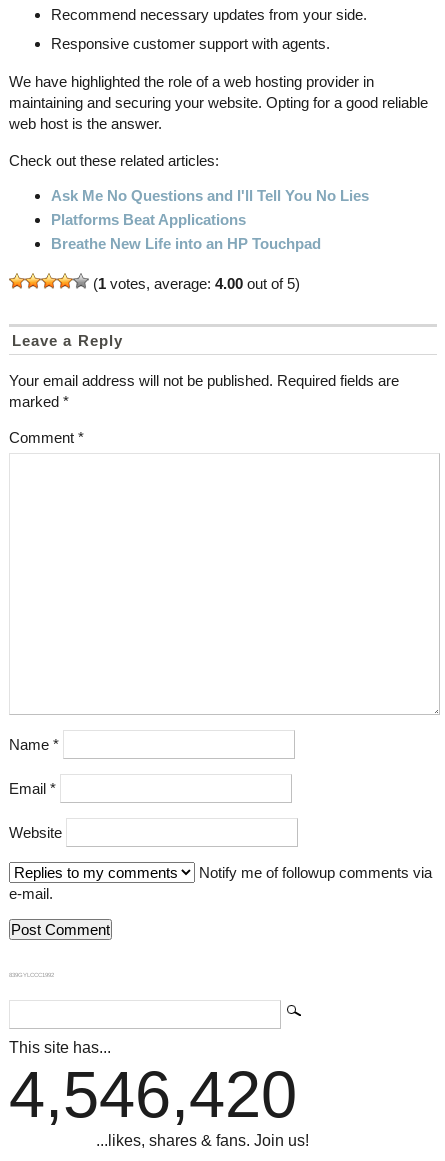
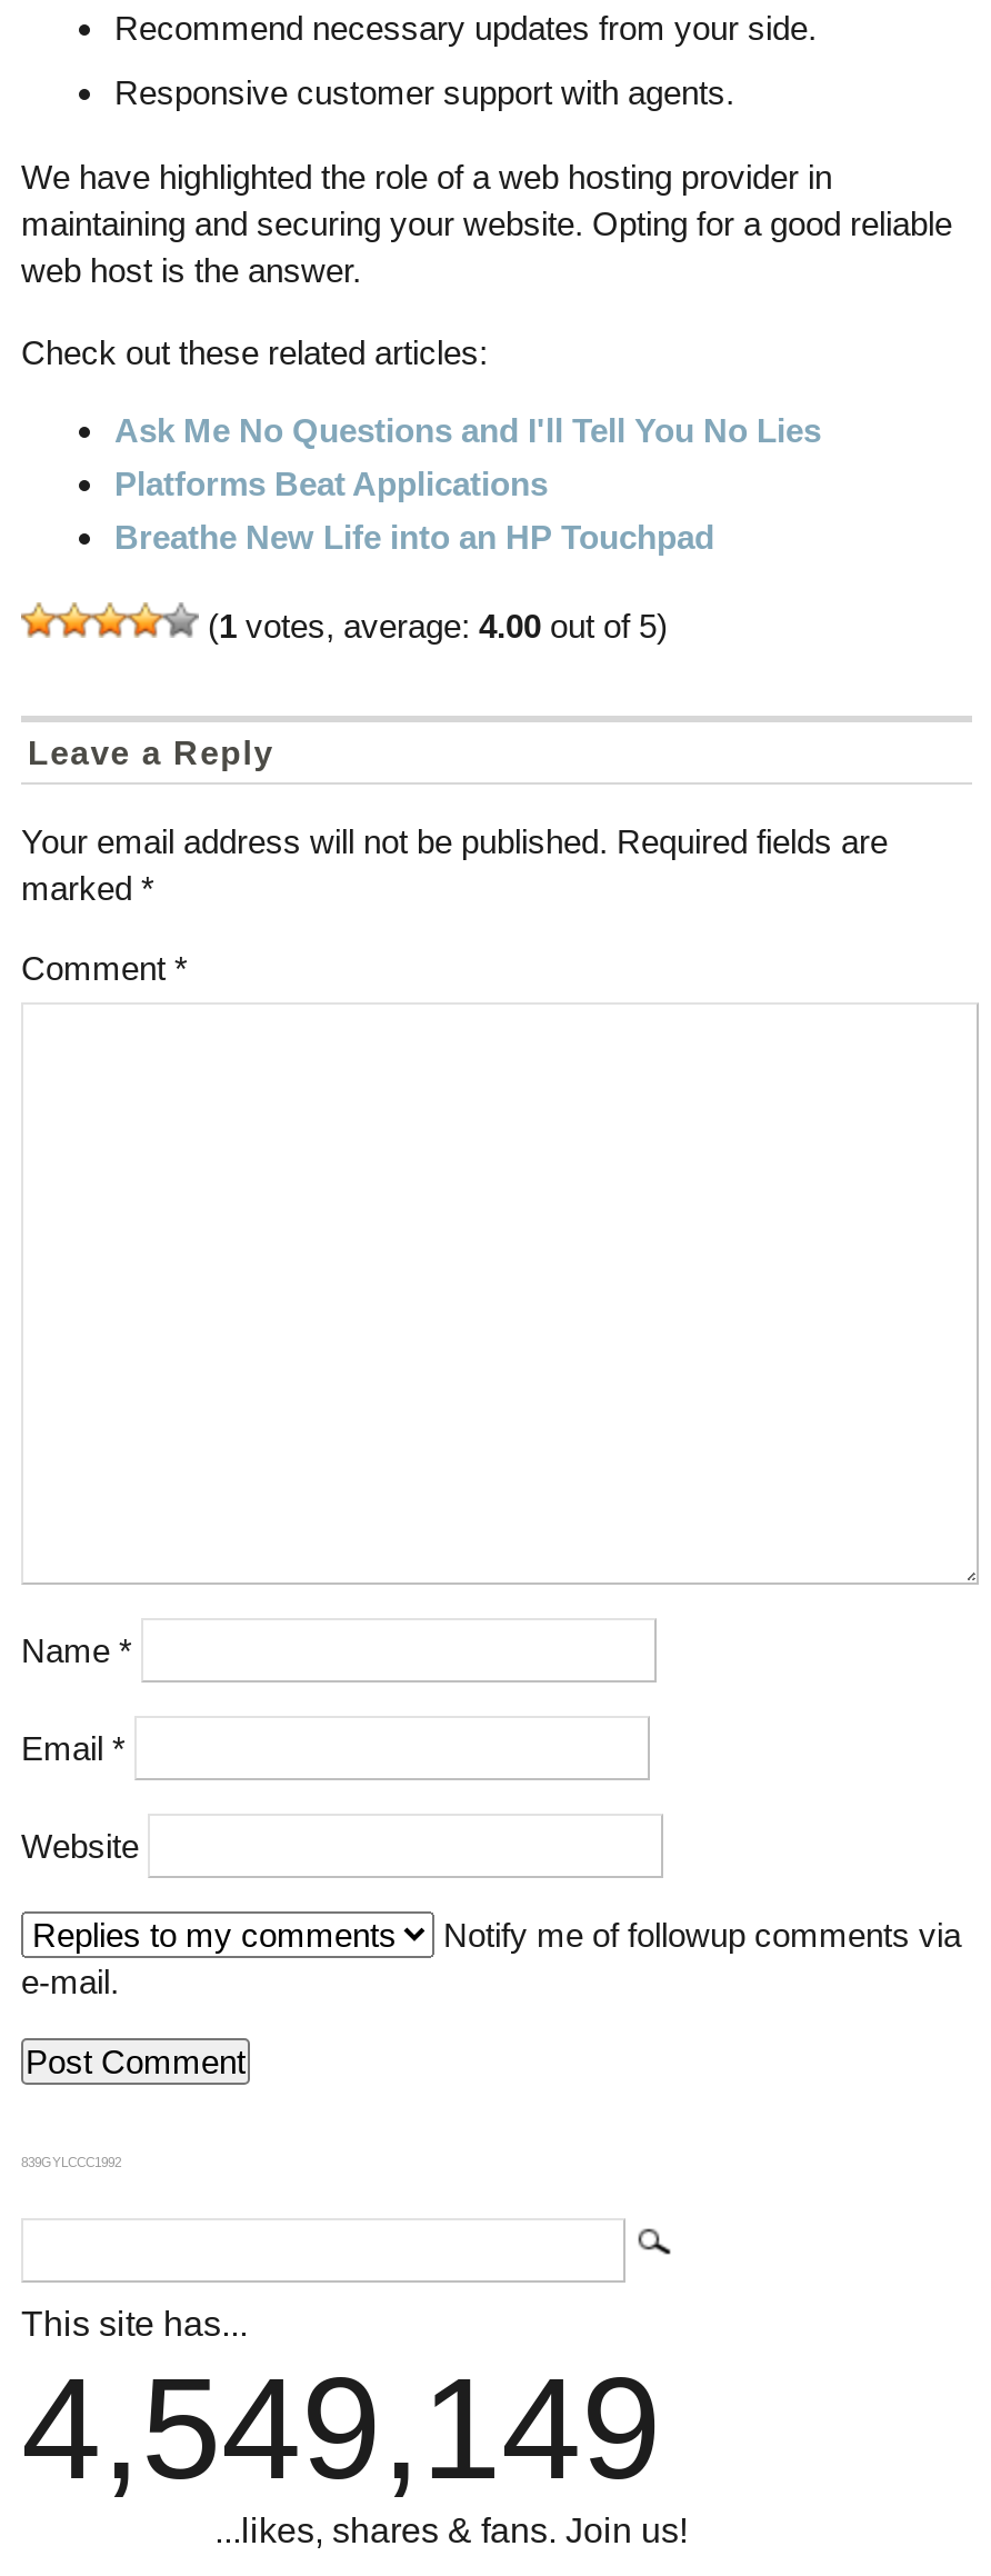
- 4,546,420
+ 4,549,149
